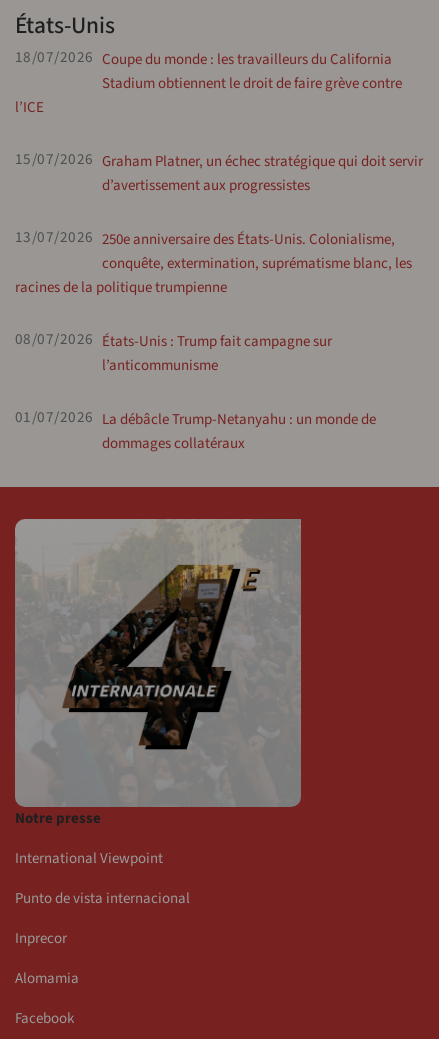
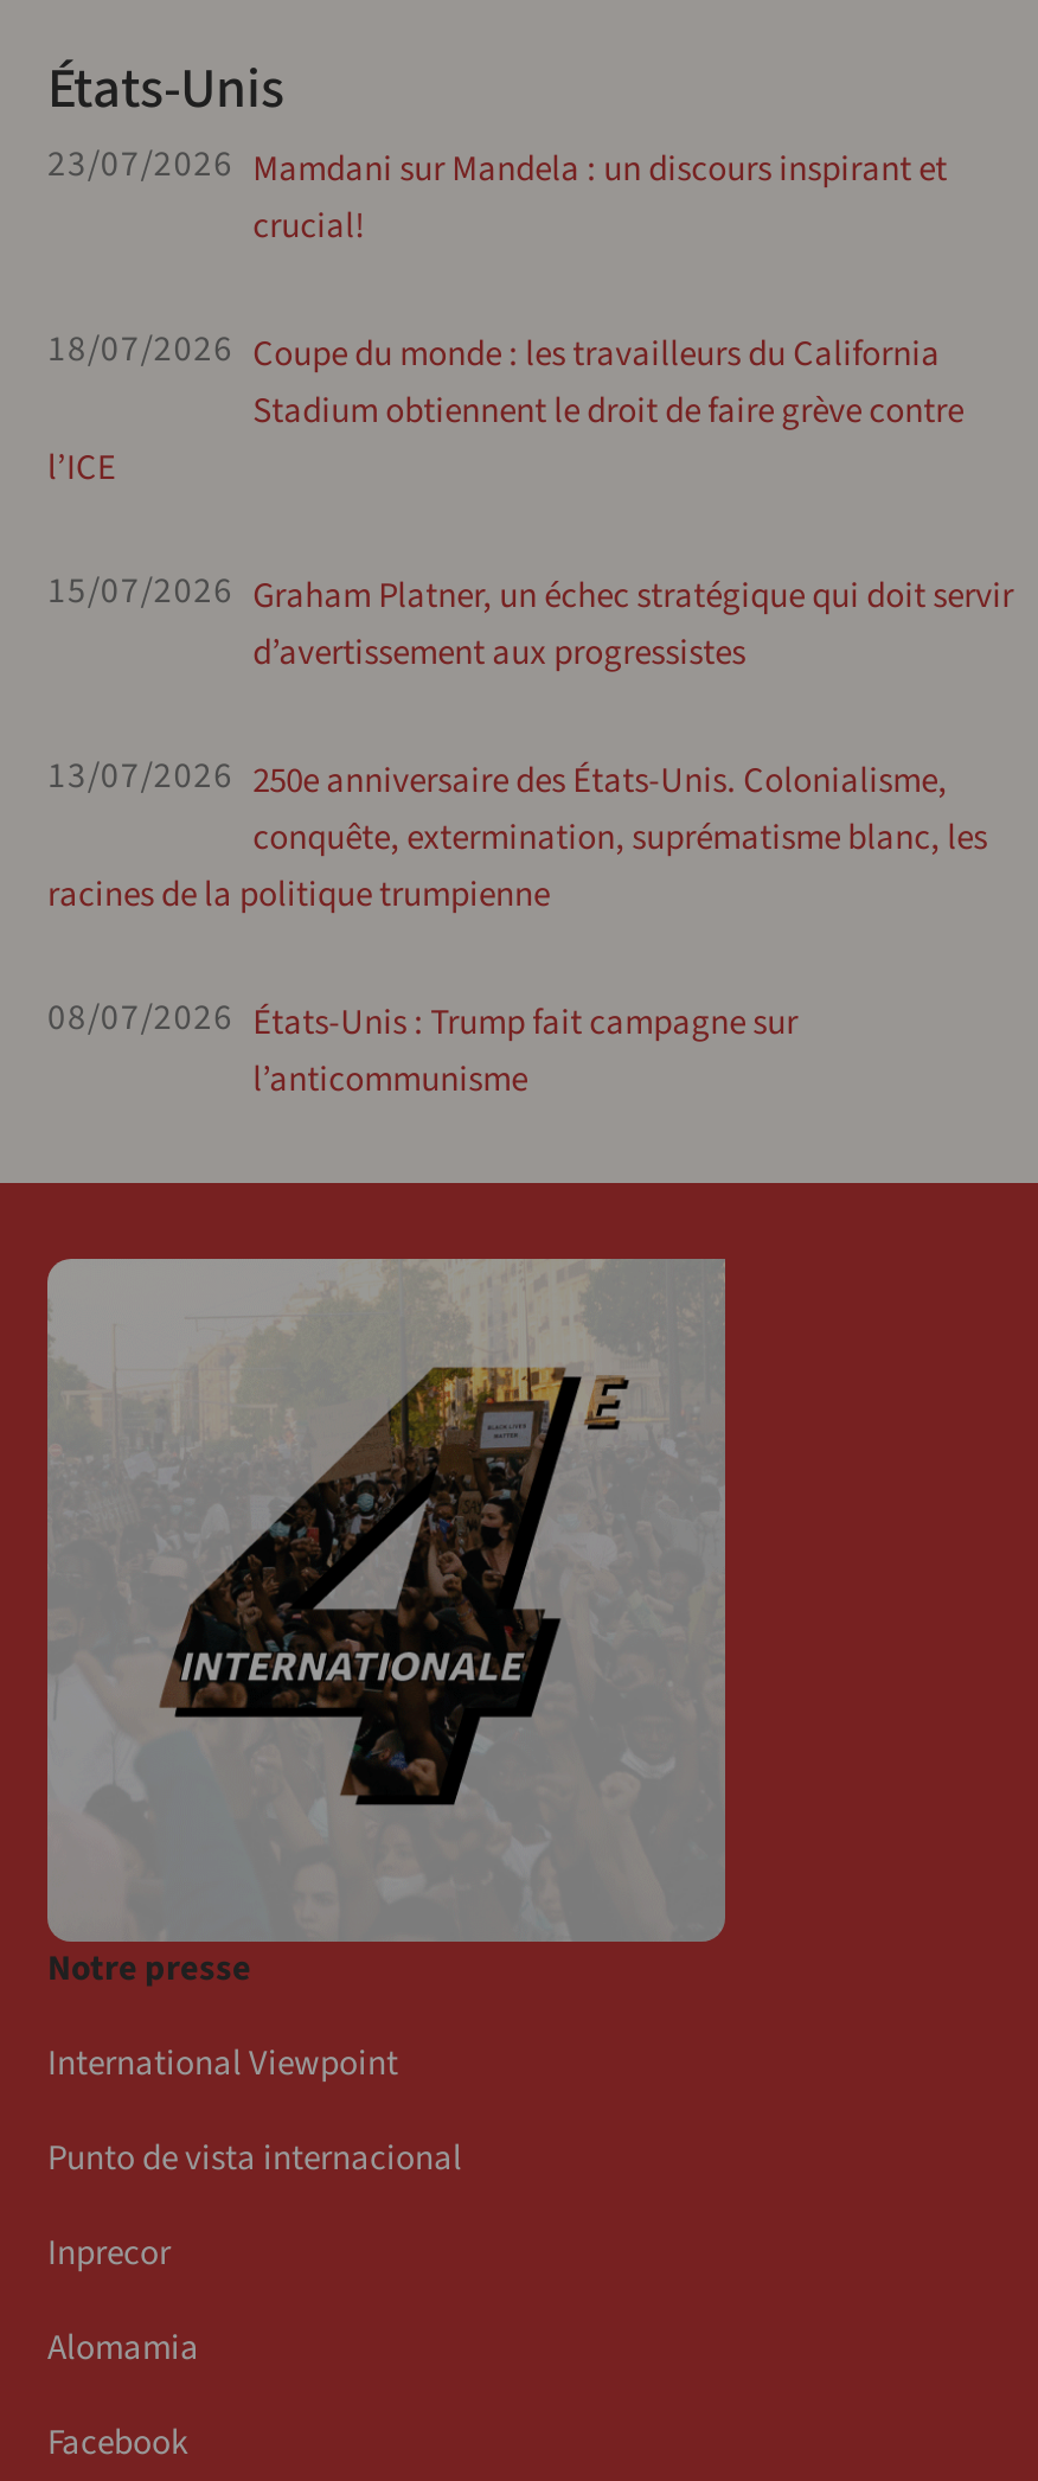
+ 23/07/2026 Mamdani sur Mandela : un discours inspirant et
+ crucial!

moved down: 18/07/2026 Coupe du monde : les travailleurs du California | Stadium obtiennent le droit de faire grève contre | 15/07/2026 Graham Platner, un échec stratégique qui doit servir | ... | 08/07/2026 États-Unis : Trump fait campagne sur | l’anticommunisme

- 01/07/2026 La débâcle Trump-Netanyahu : un monde de
- dommages collatéraux
